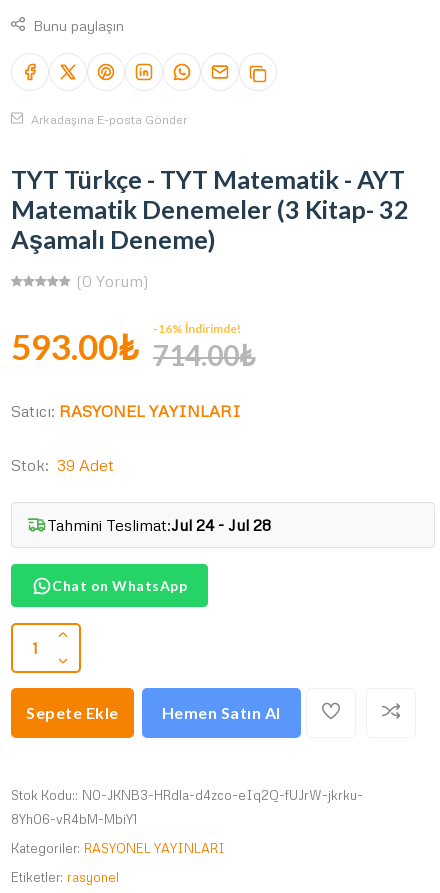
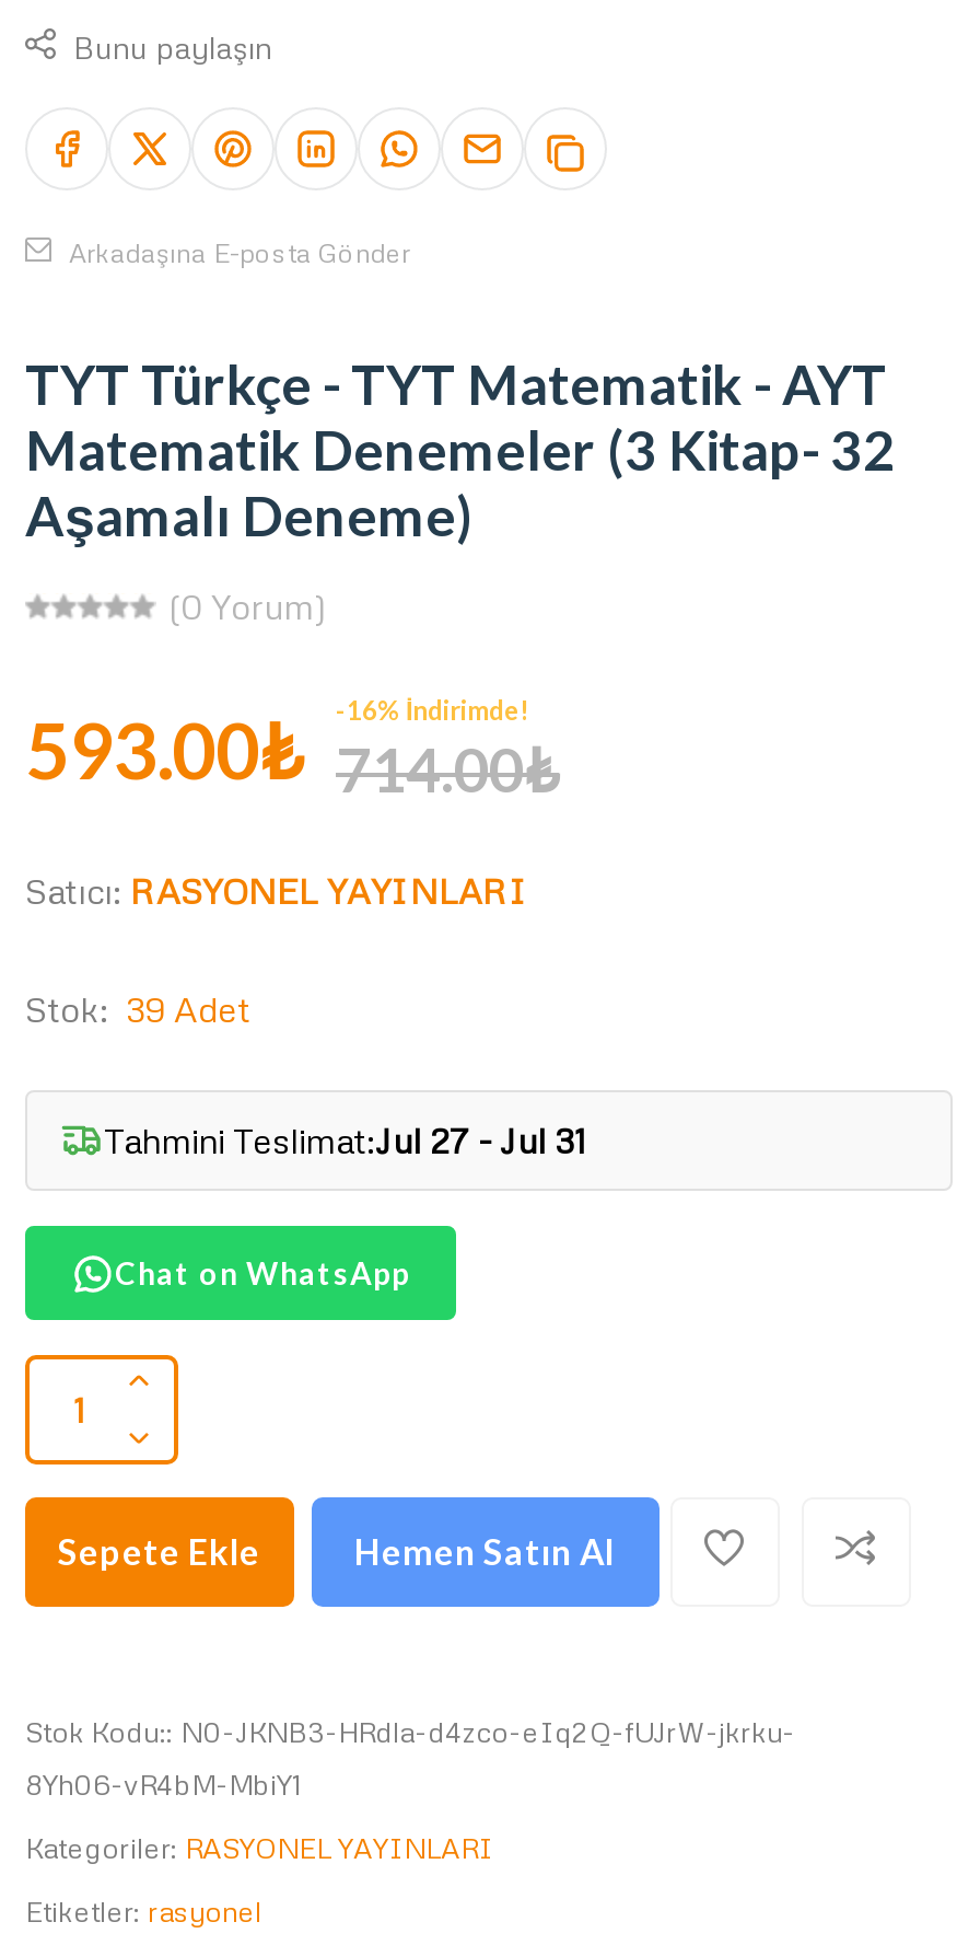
- Tahmini Teslimat:Jul 24 - Jul 28
+ Tahmini Teslimat:Jul 27 - Jul 31
